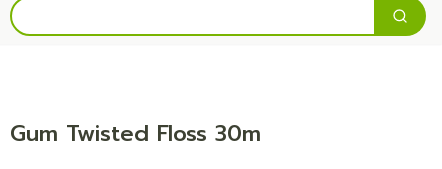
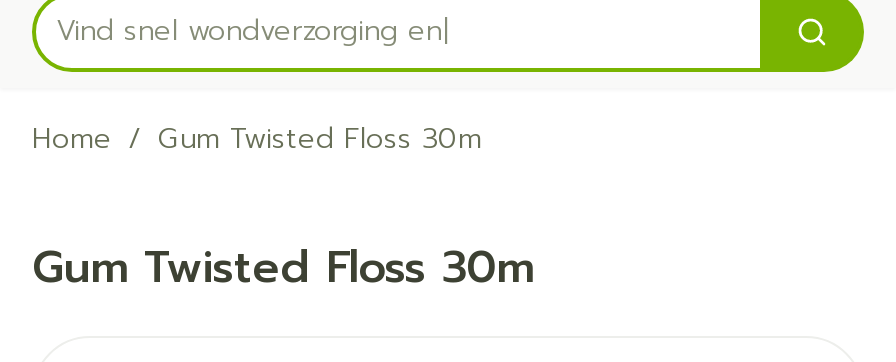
+ Home / Gum Twisted Floss 30m
